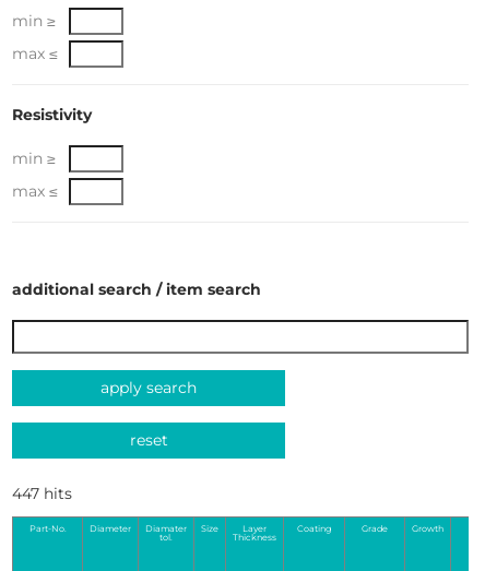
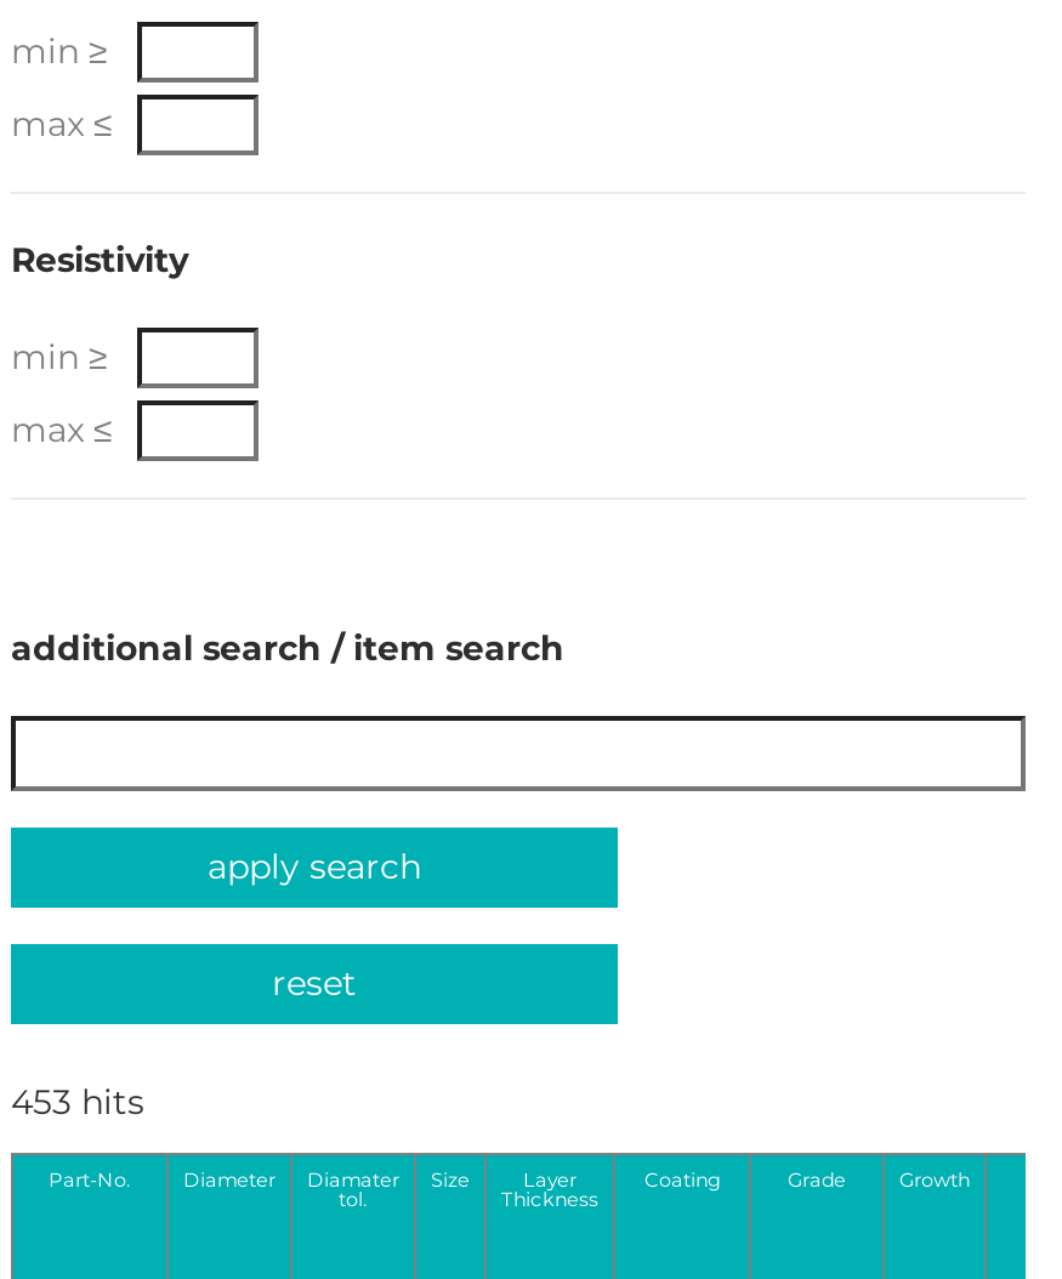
- 447 hits
+ 453 hits
